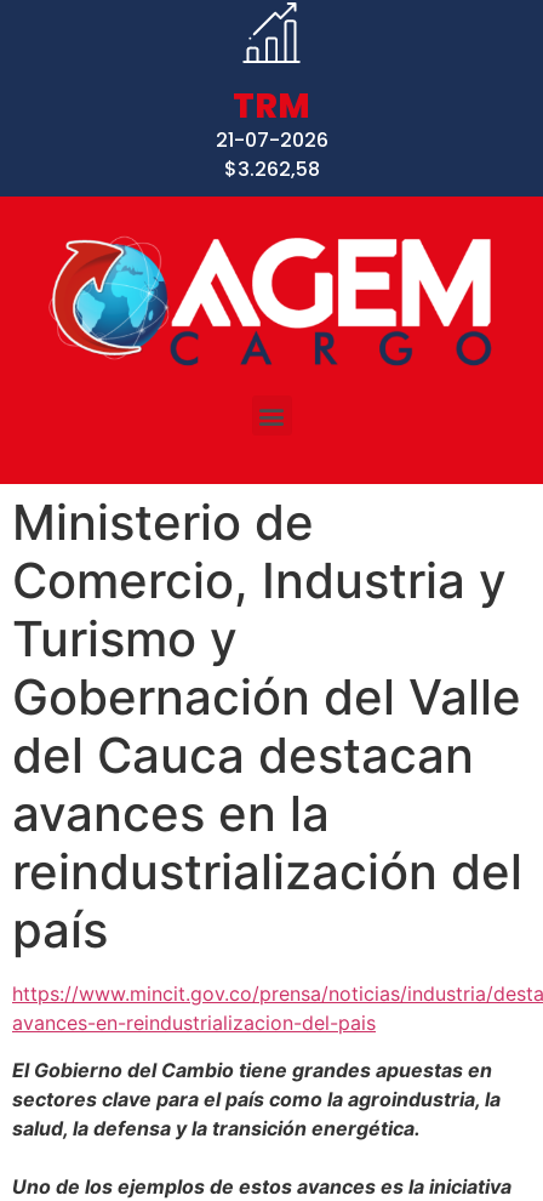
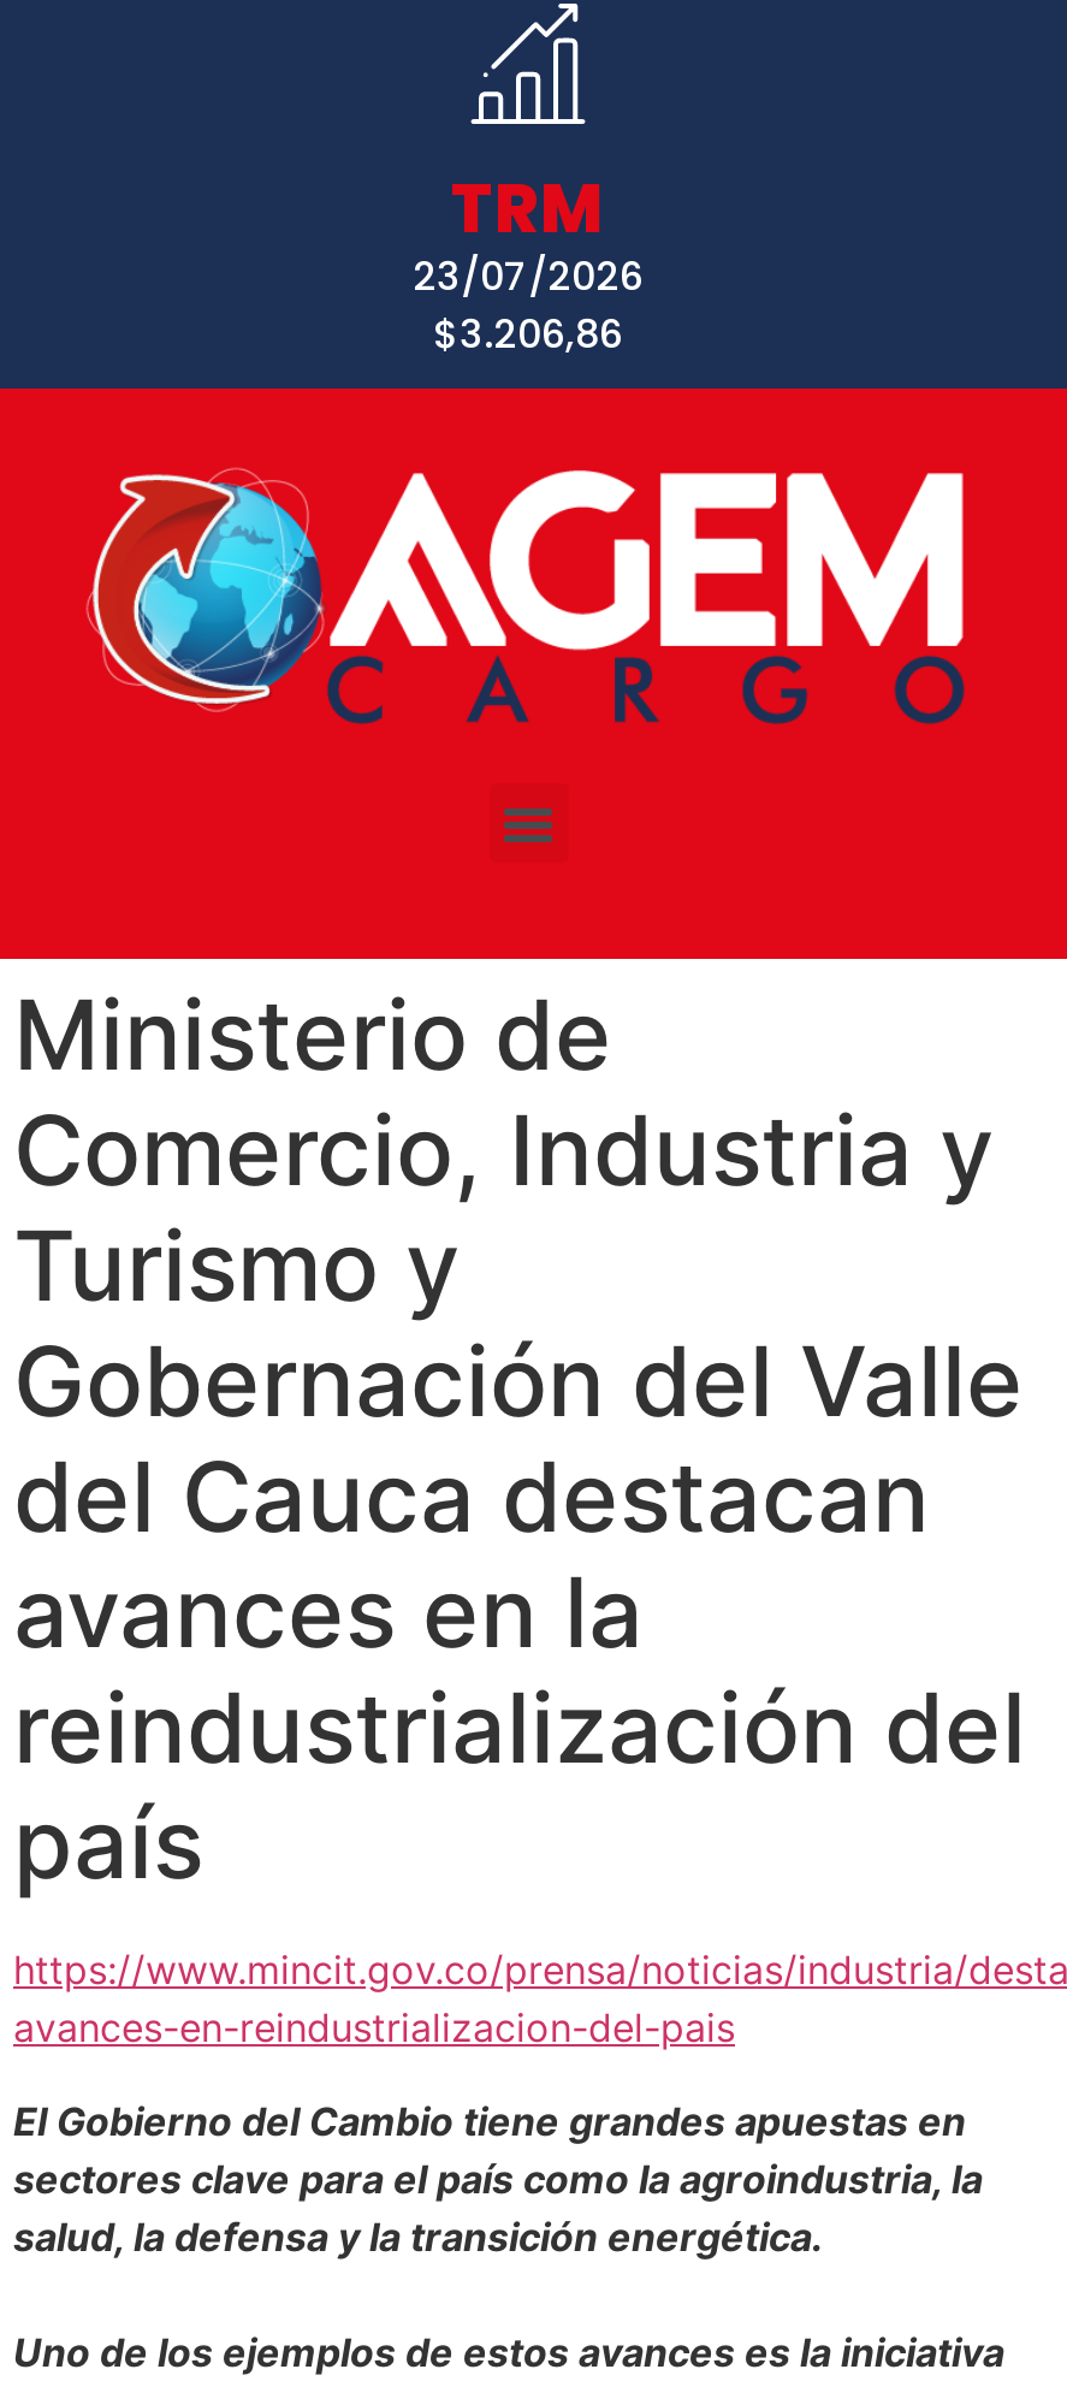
- 21-07-2026
+ 23/07/2026

- $3.262,58
+ $3.206,86
